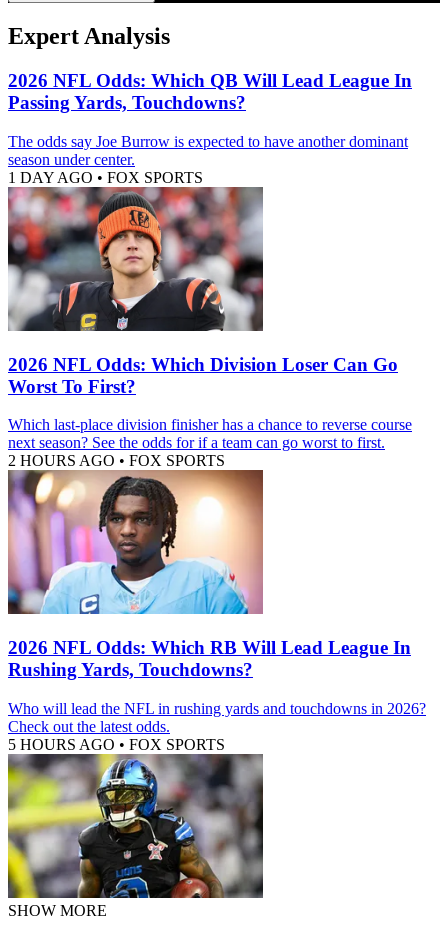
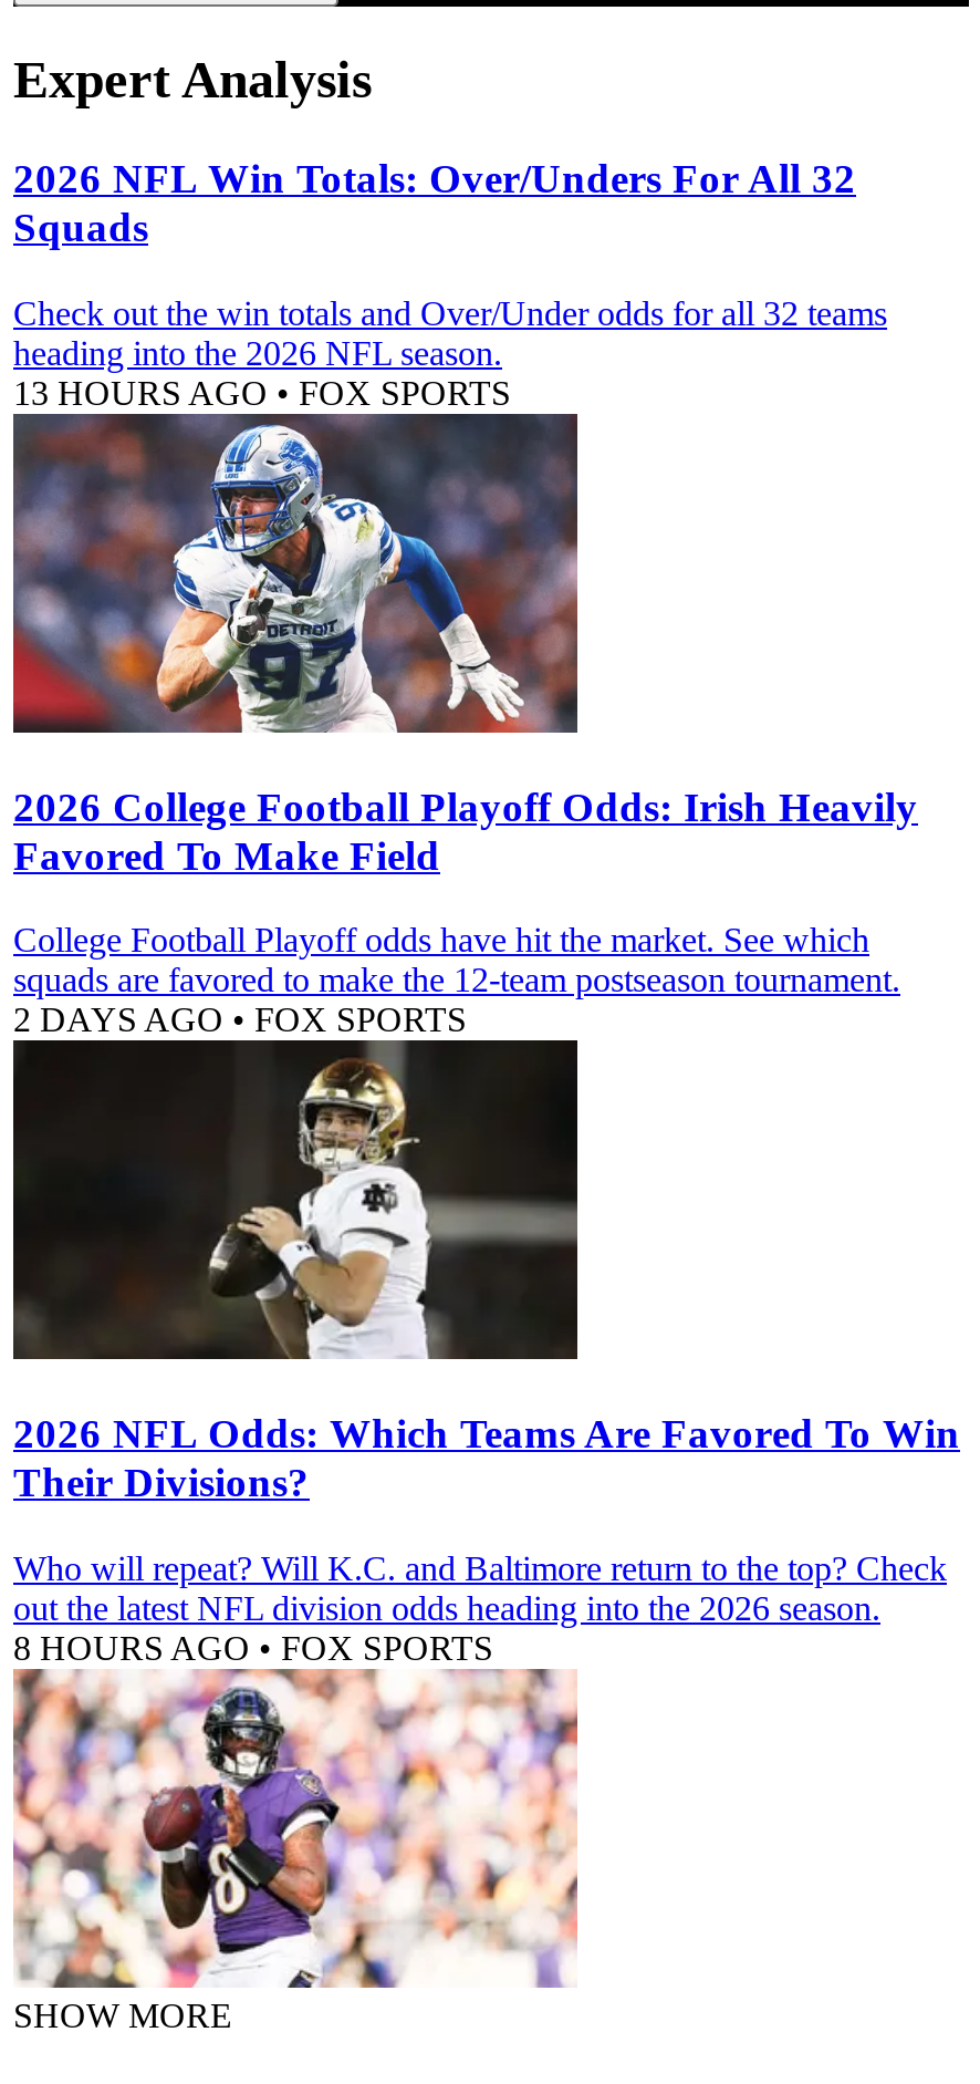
- 2026 NFL Odds: Which QB Will Lead League In
- Passing Yards, Touchdowns?
+ 2026 NFL Win Totals: Over/Unders For All 32
+ Squads

- The odds say Joe Burrow is expected to have another dominant
- season under center.
- 1 DAY AGO • FOX SPORTS
+ Check out the win totals and Over/Under odds for all 32 teams
+ heading into the 2026 NFL season.
+ 13 HOURS AGO • FOX SPORTS

- [image]
- 2026 NFL Odds: Which Division Loser Can Go
- Worst To First?
+ [image]
+ 2026 College Football Playoff Odds: Irish Heavily
+ Favored To Make Field

- [image]
- Which last-place division finisher has a chance to reverse course
- next season? See the odds for if a team can go worst to first.
- 2 HOURS AGO • FOX SPORTS
+ [image]
+ College Football Playoff odds have hit the market. See which
+ squads are favored to make the 12-team postseason tournament.
+ 2 DAYS AGO • FOX SPORTS

- 2026 NFL Odds: Which RB Will Lead League In
- Rushing Yards, Touchdowns?
+ 2026 NFL Odds: Which Teams Are Favored To Win
+ Their Divisions?

- Who will lead the NFL in rushing yards and touchdowns in 2026?
- Check out the latest odds.
- 5 HOURS AGO • FOX SPORTS
+ Who will repeat? Will K.C. and Baltimore return to the top? Check
+ out the latest NFL division odds heading into the 2026 season.
+ 8 HOURS AGO • FOX SPORTS

- [image]
+ [image]
